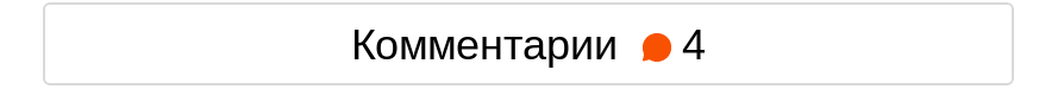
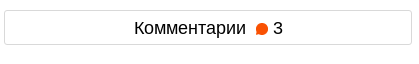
- Комментарии 4
+ Комментарии 3
